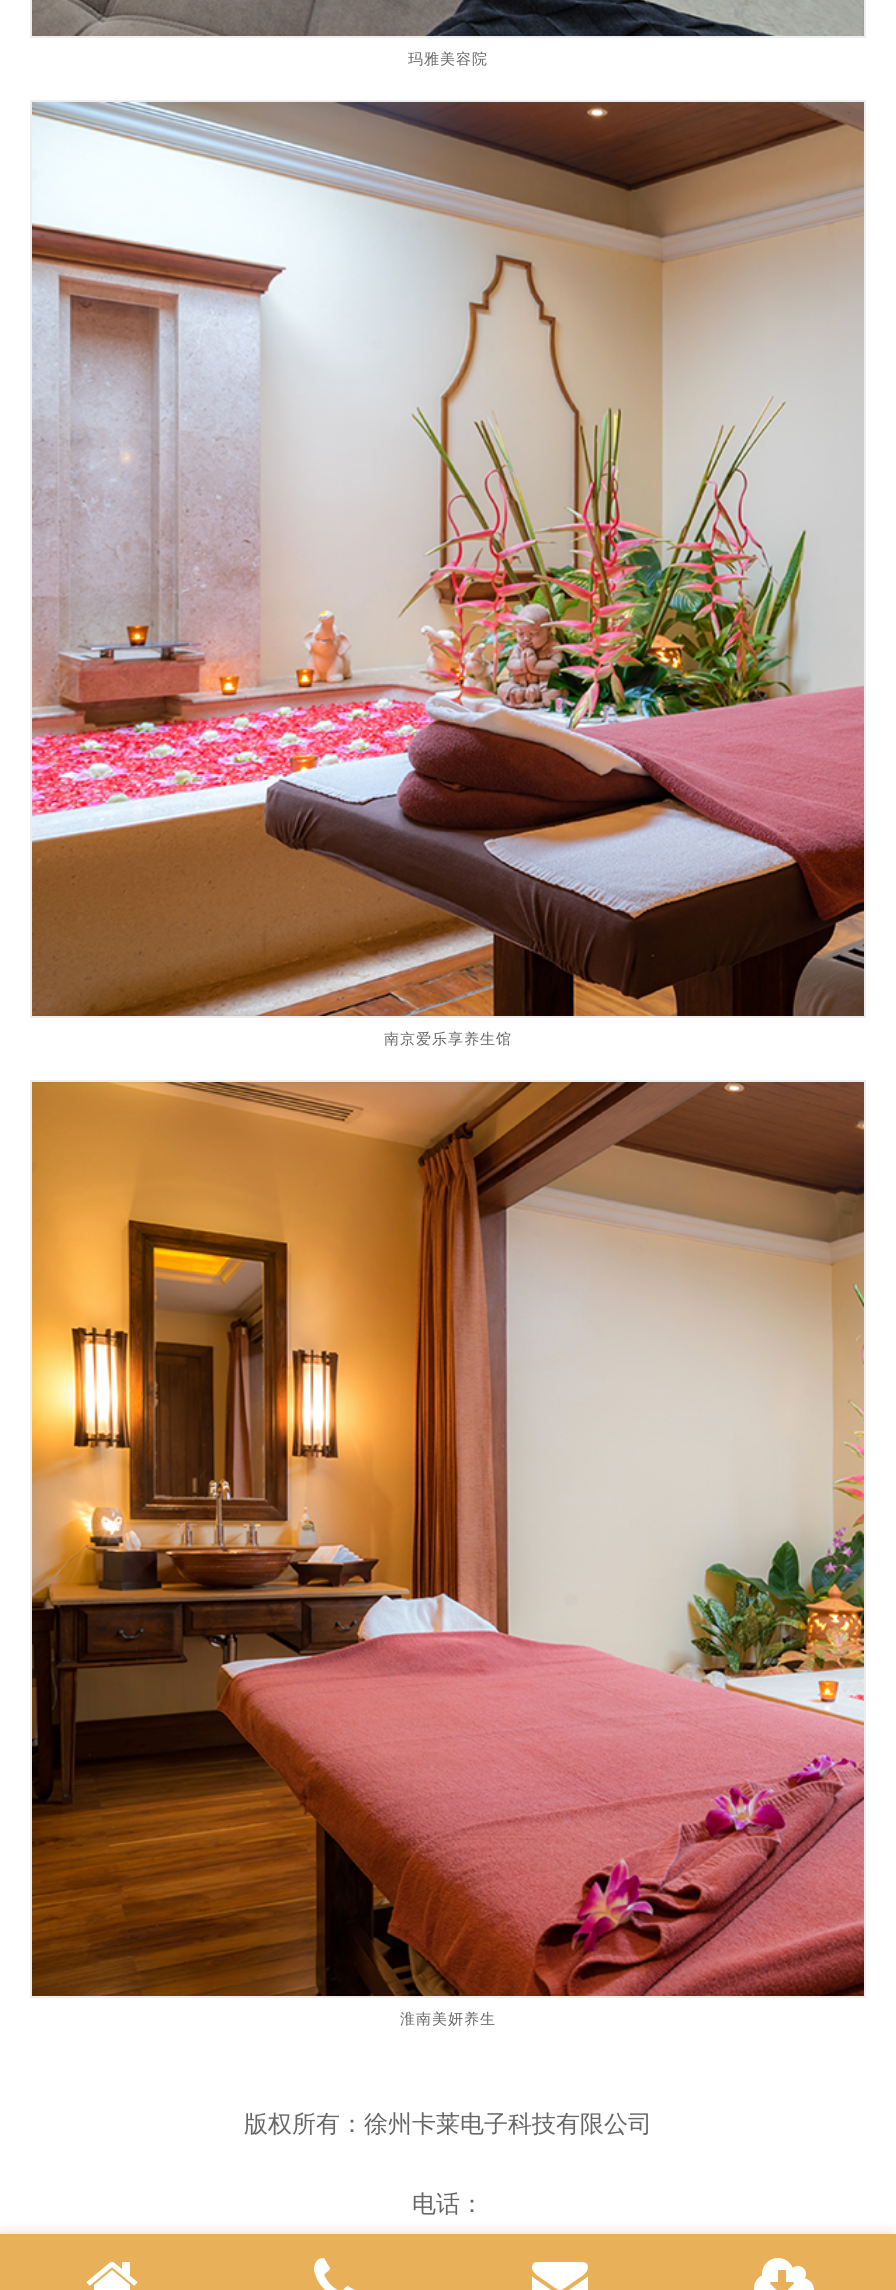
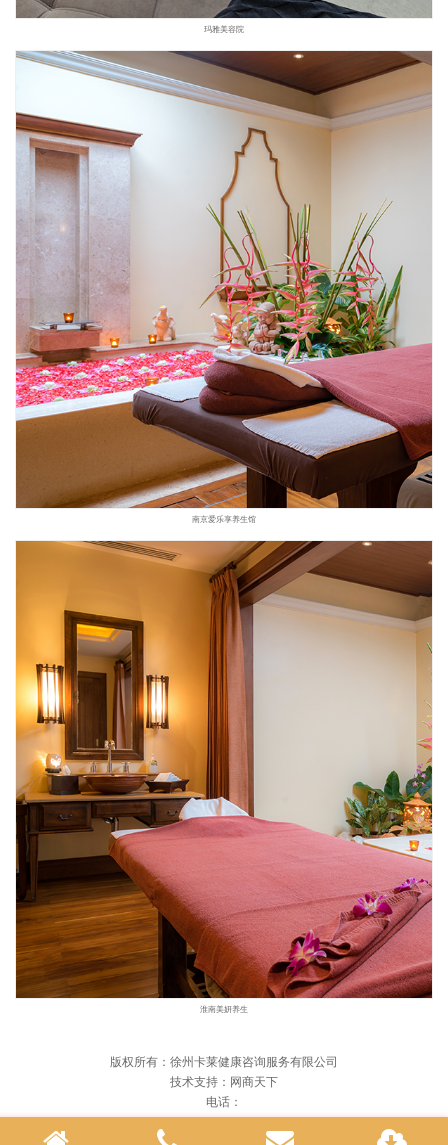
- 版权所有：徐州卡莱电子科技有限公司
+ 版权所有：徐州卡莱健康咨询服务有限公司
+ 技术支持：网商天下
